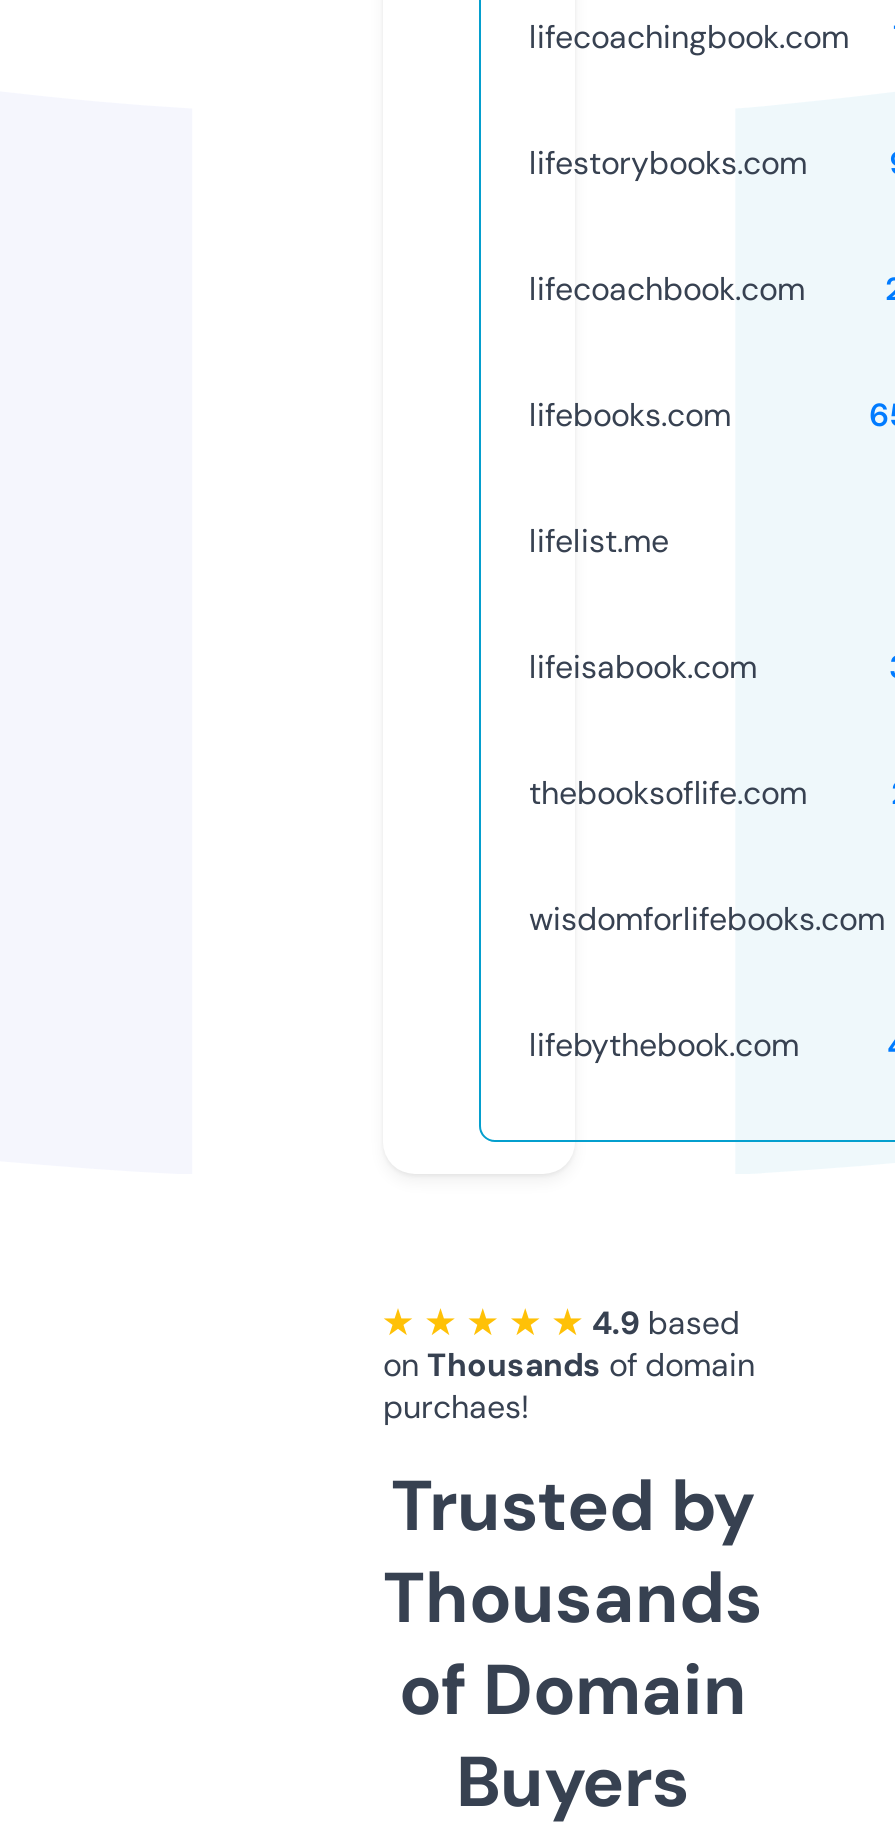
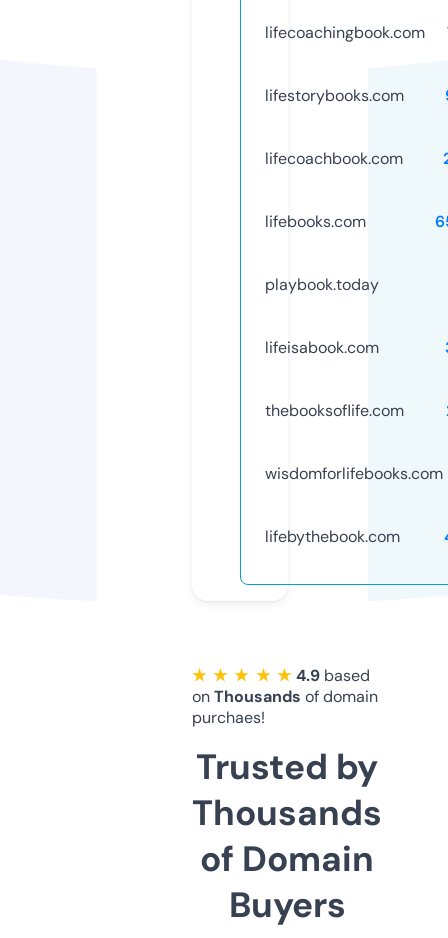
- lifelist.me
+ playbook.today
